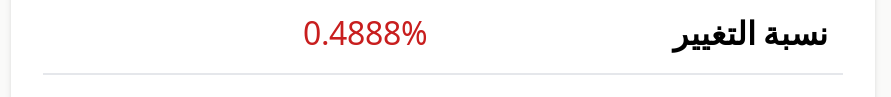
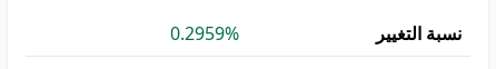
- 0.4888%
+ 0.2959%
